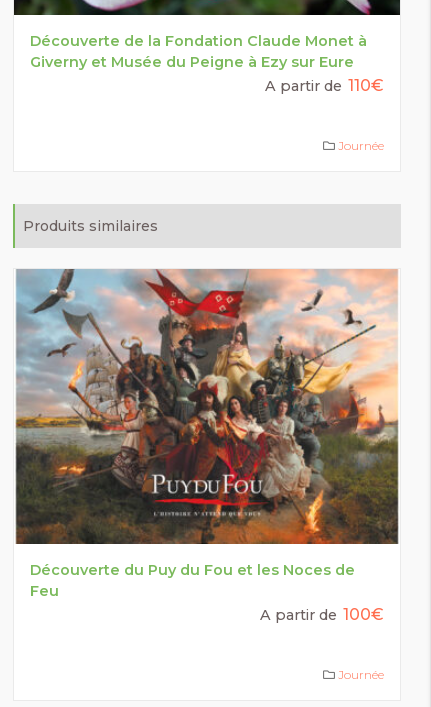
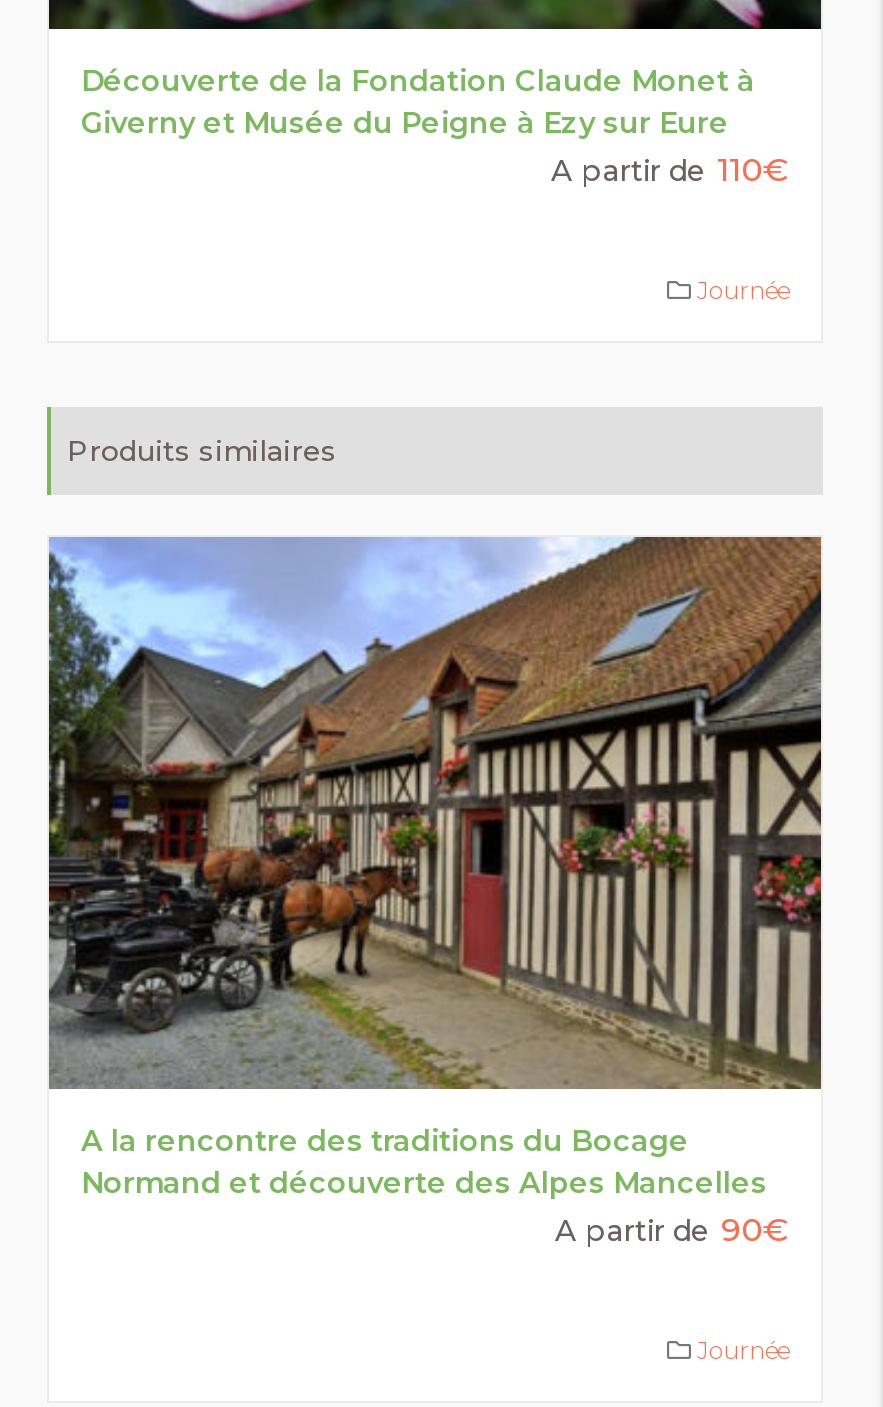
- [image]
- Découverte du Puy du Fou et les Noces de
- Feu
- A partir de 100€
+ [image]
+ A la rencontre des traditions du Bocage
+ Normand et découverte des Alpes Mancelles
+ A partir de 90€
